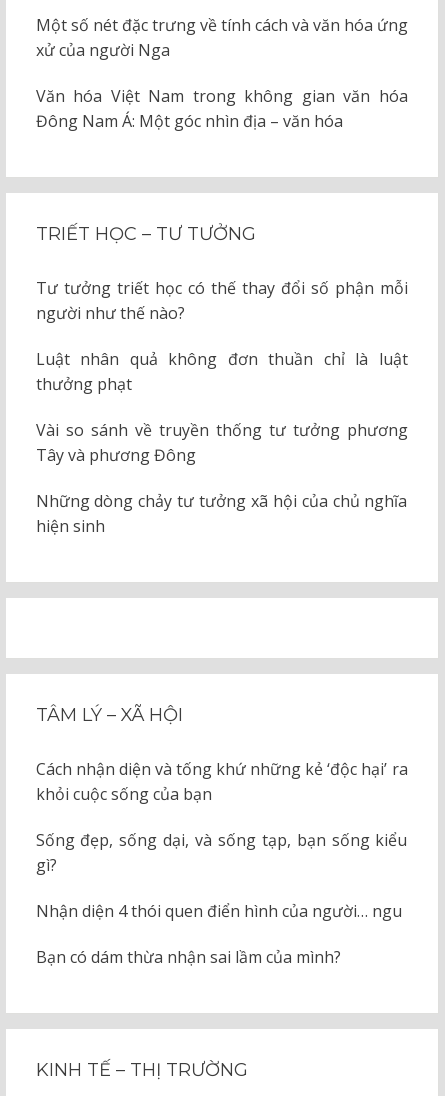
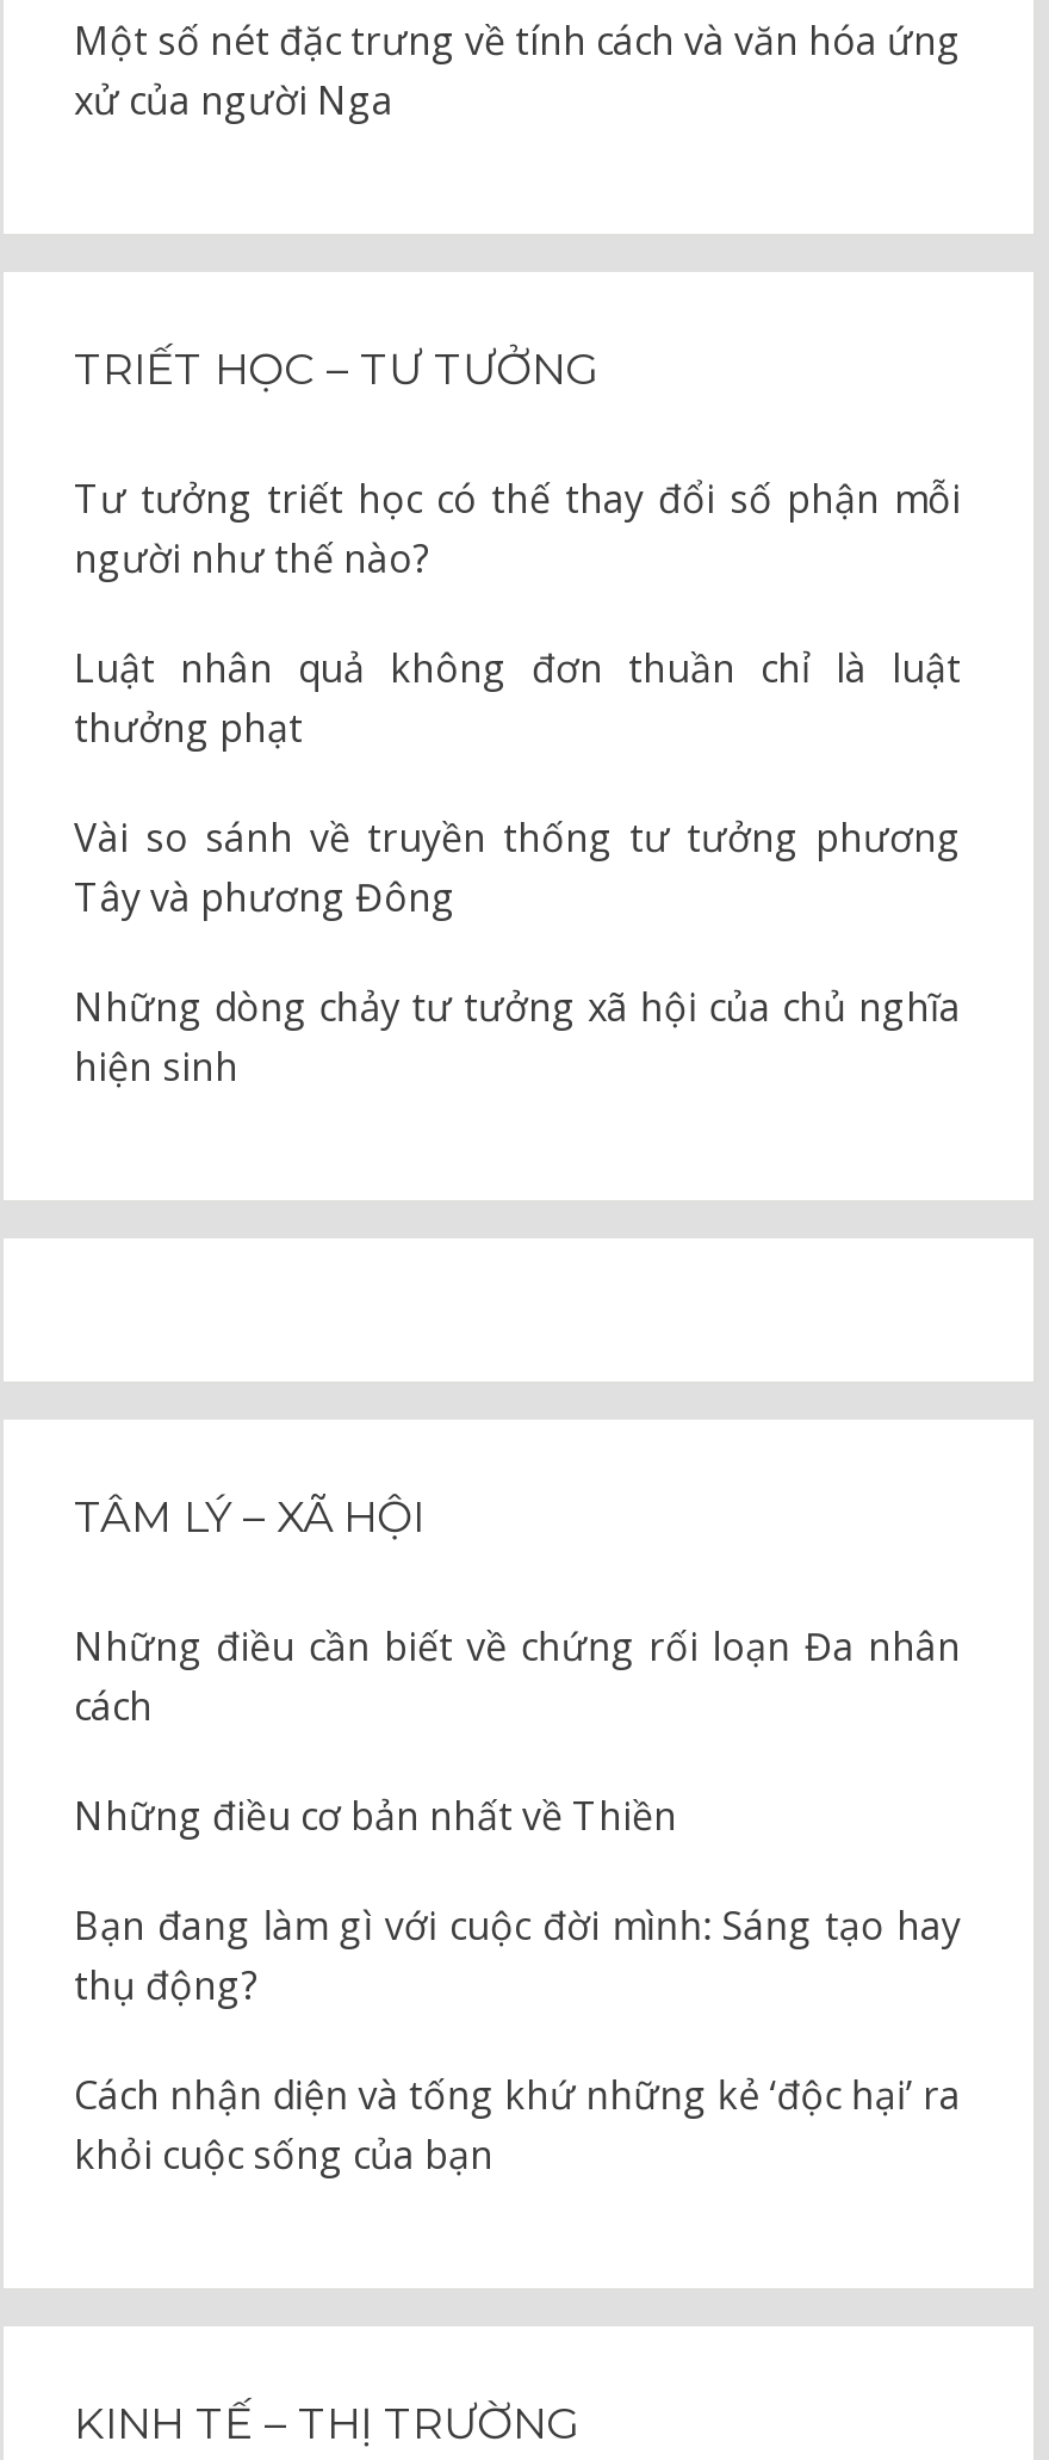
- Văn hóa Việt Nam trong không gian văn hóa
- Đông Nam Á: Một góc nhìn địa – văn hóa

moved up: TRIẾT HỌC – TƯ TƯỞNG | Tư tưởng triết học có thế thay đổi số phận mỗi | người như thế nào? | ... | hiện sinh | TÂM LÝ – XÃ HỘI

+ Những điều cần biết về chứng rối loạn Đa nhân
+ cách
+ Những điều cơ bản nhất về Thiền
+ Bạn đang làm gì với cuộc đời mình: Sáng tạo hay
+ thụ động?

moved down: Cách nhận diện và tống khứ những kẻ ‘độc hại’ ra | khỏi cuộc sống của bạn

- Sống đẹp, sống dại, và sống tạp, bạn sống kiểu
- gì?
- Nhận diện 4 thói quen điển hình của người… ngu
- Bạn có dám thừa nhận sai lầm của mình?
